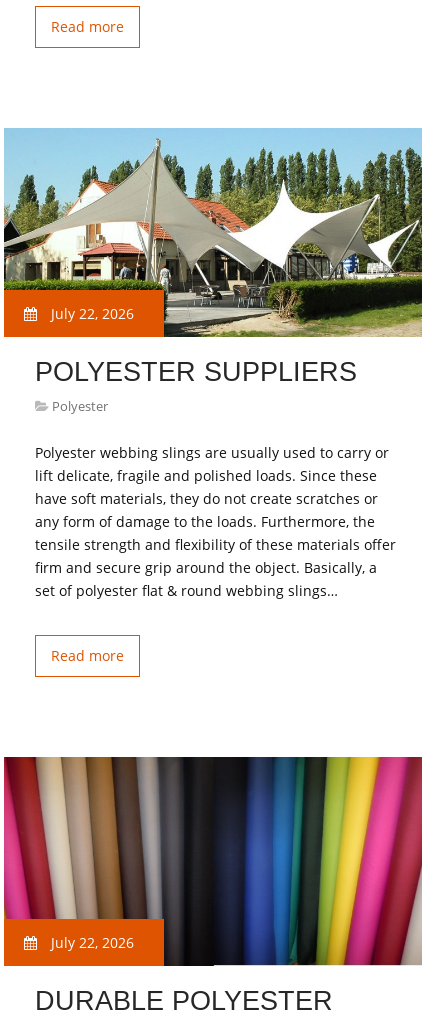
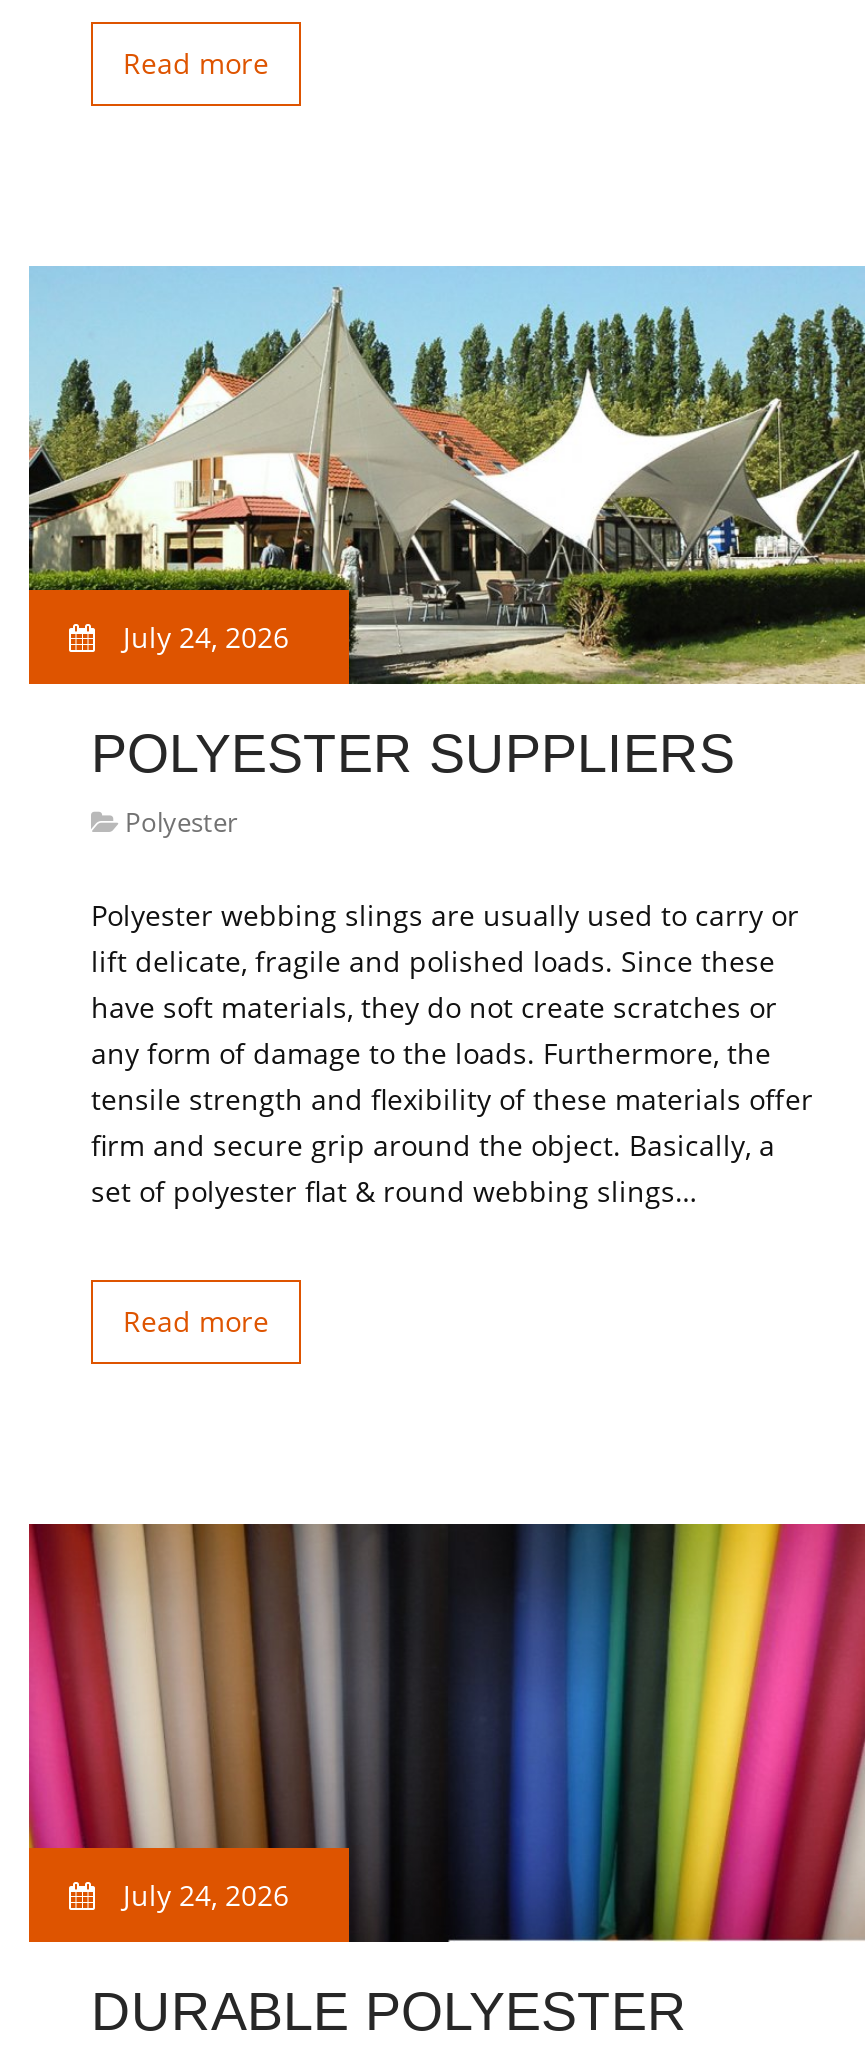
- July 22, 2026
+ July 24, 2026

- July 22, 2026
+ July 24, 2026
